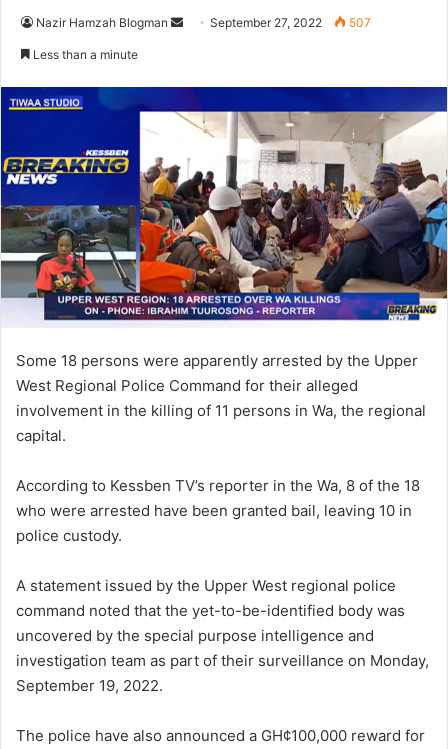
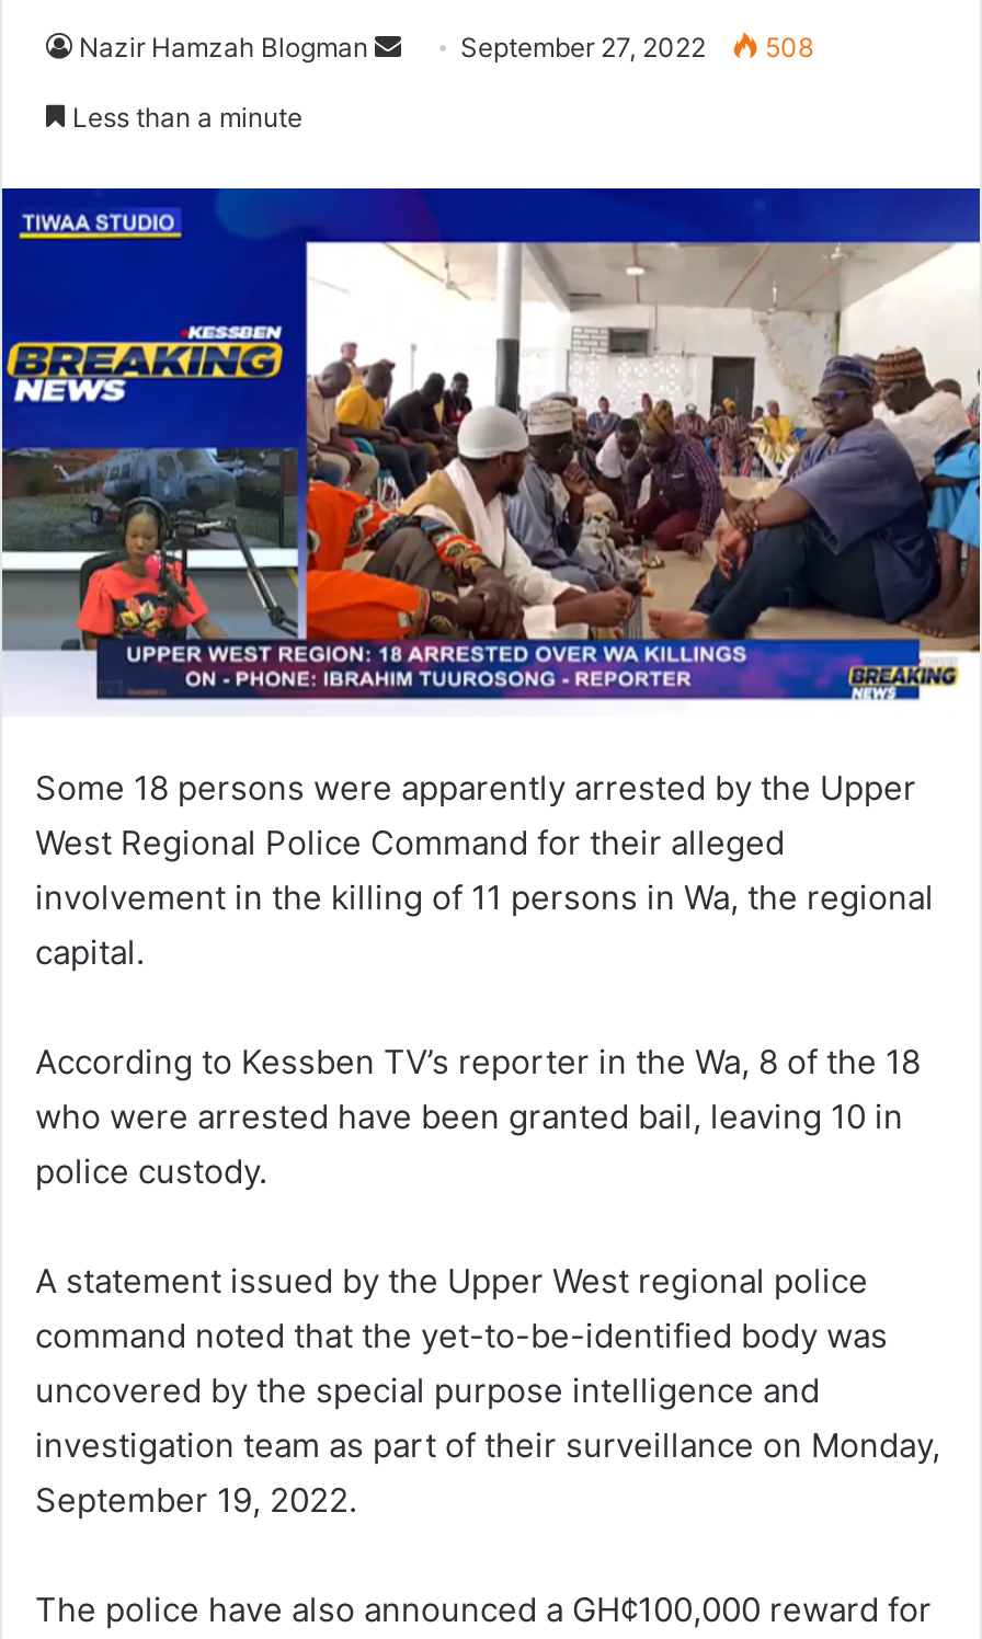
- 507
+ 508
